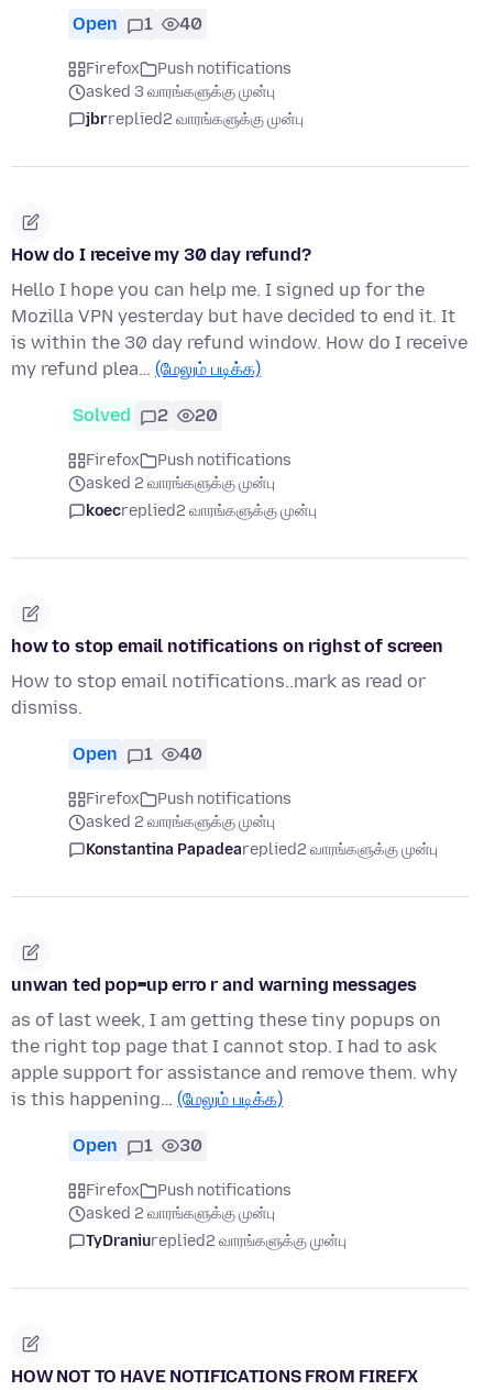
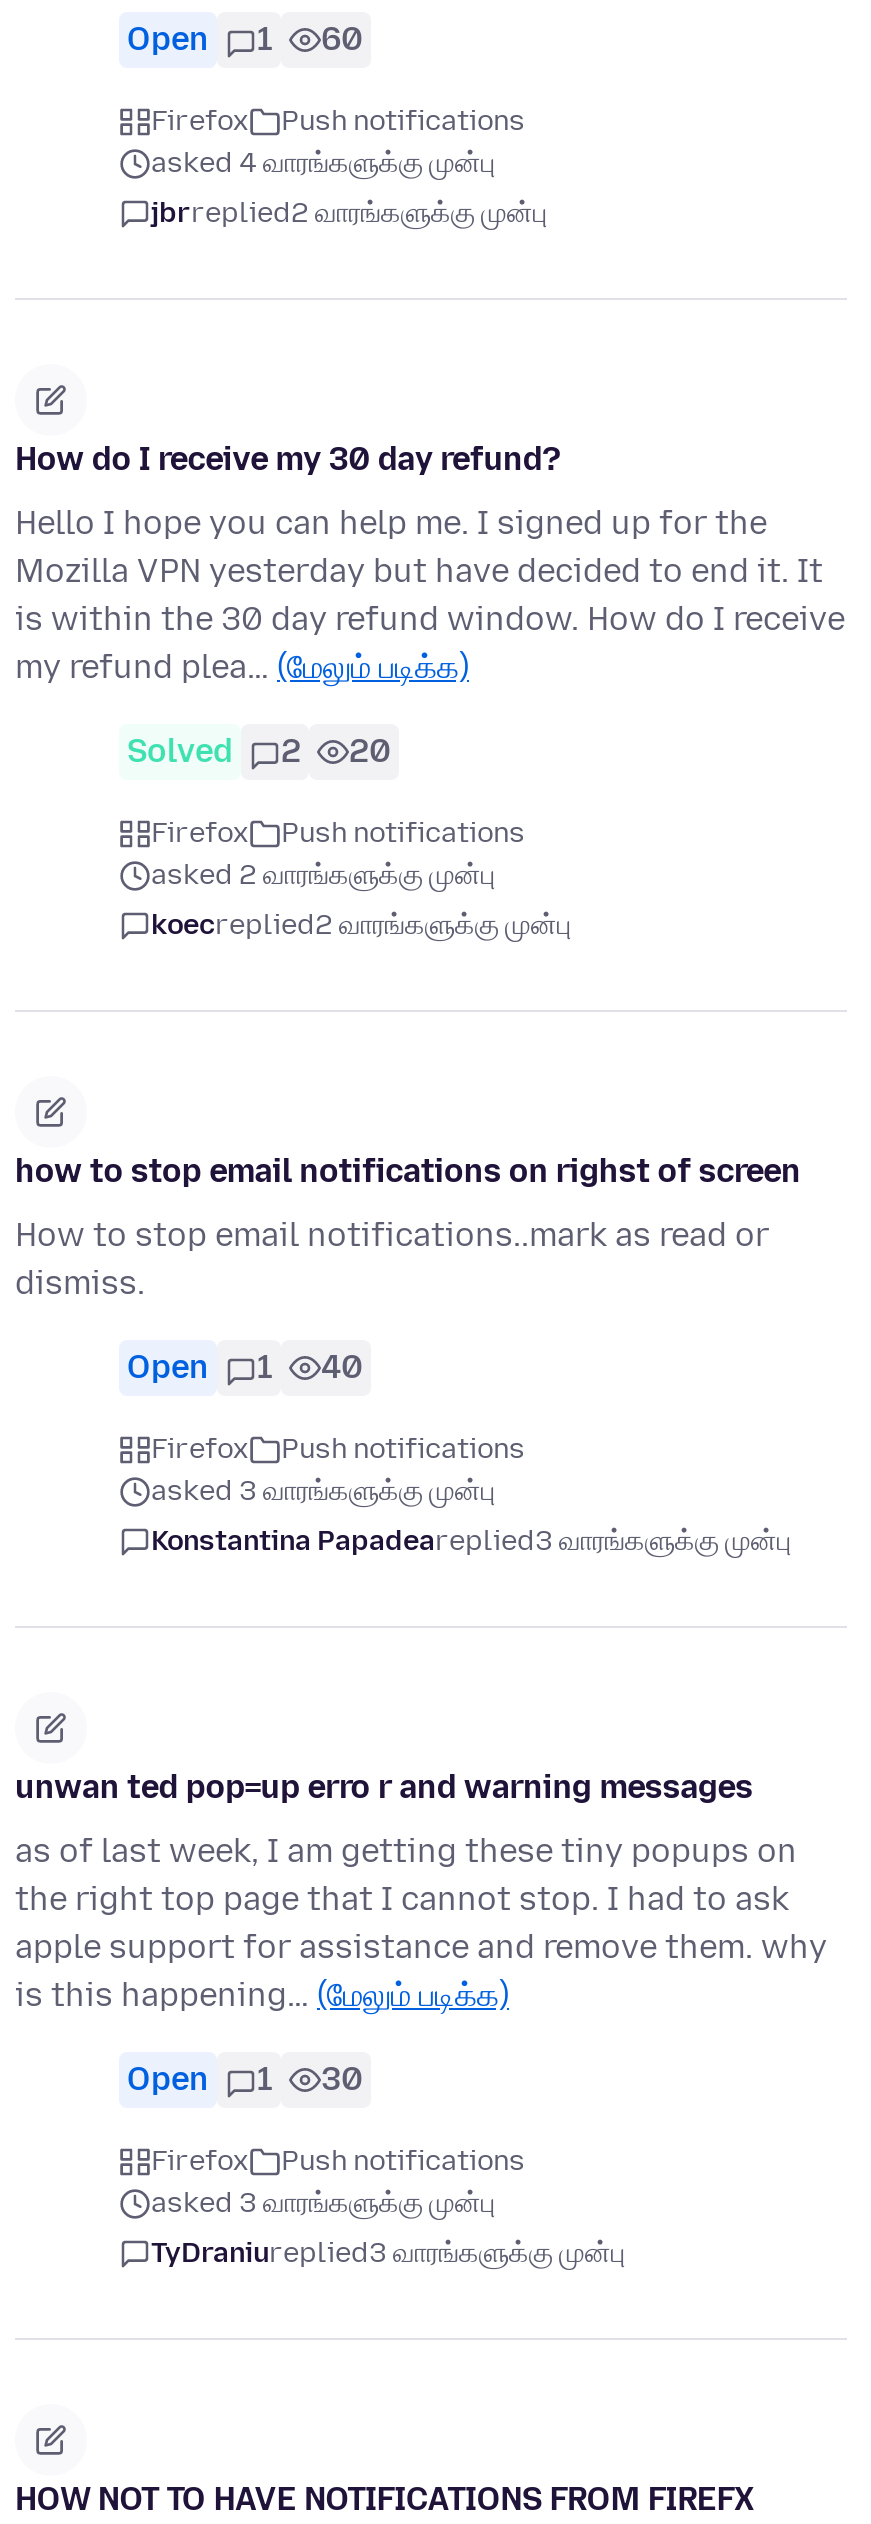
- Open 1 40
+ Open 1 60

- asked 3 வாரங்களுக்கு முன்பு
+ asked 4 வாரங்களுக்கு முன்பு

- asked 2 வாரங்களுக்கு முன்பு
+ asked 3 வாரங்களுக்கு முன்பு

- Konstantina Papadeareplied2 வாரங்களுக்கு முன்பு
+ Konstantina Papadeareplied3 வாரங்களுக்கு முன்பு

- asked 2 வாரங்களுக்கு முன்பு
+ asked 3 வாரங்களுக்கு முன்பு

- TyDraniureplied2 வாரங்களுக்கு முன்பு
+ TyDraniureplied3 வாரங்களுக்கு முன்பு
